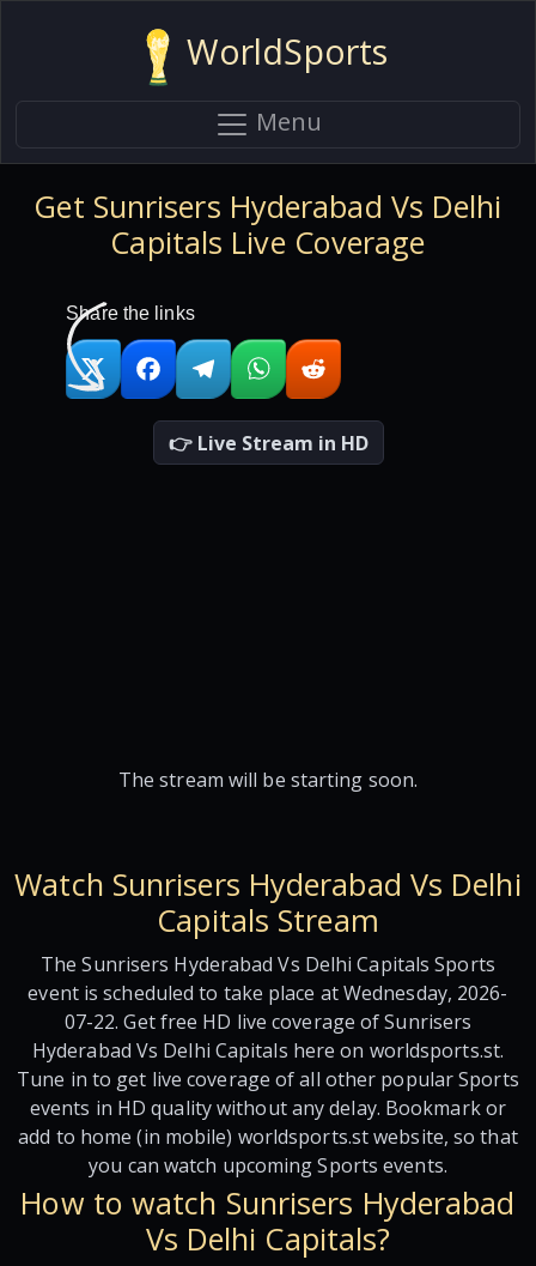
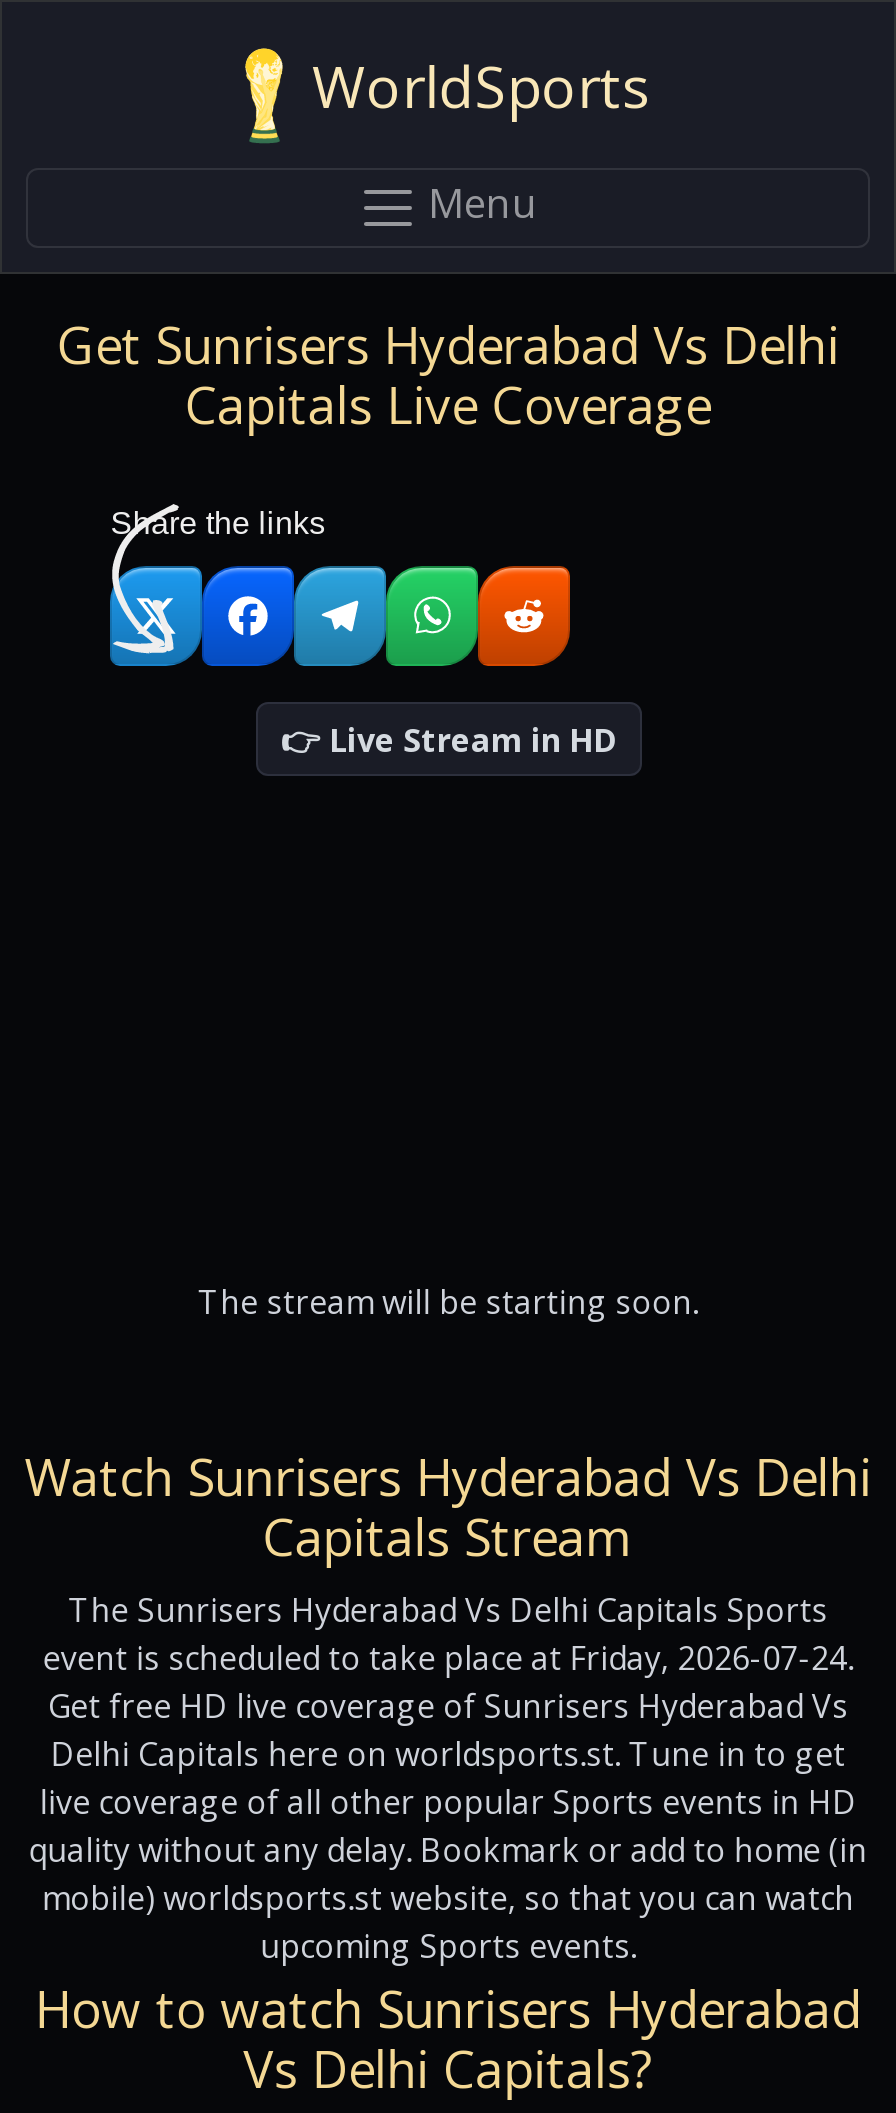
- event is scheduled to take place at Wednesday, 2026-
- 07-22. Get free HD live coverage of Sunrisers
- Hyderabad Vs Delhi Capitals here on worldsports.st.
- Tune in to get live coverage of all other popular Sports
- events in HD quality without any delay. Bookmark or
- add to home (in mobile) worldsports.st website, so that
- you can watch upcoming Sports events.
+ event is scheduled to take place at Friday, 2026-07-24.
+ Get free HD live coverage of Sunrisers Hyderabad Vs
+ Delhi Capitals here on worldsports.st. Tune in to get
+ live coverage of all other popular Sports events in HD
+ quality without any delay. Bookmark or add to home (in
+ mobile) worldsports.st website, so that you can watch
+ upcoming Sports events.
